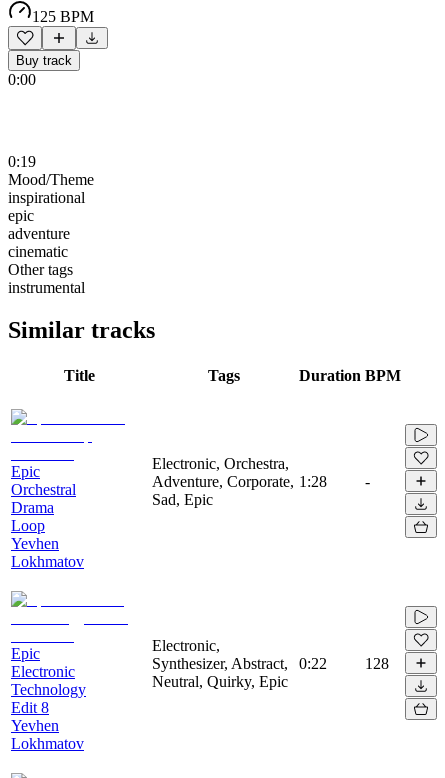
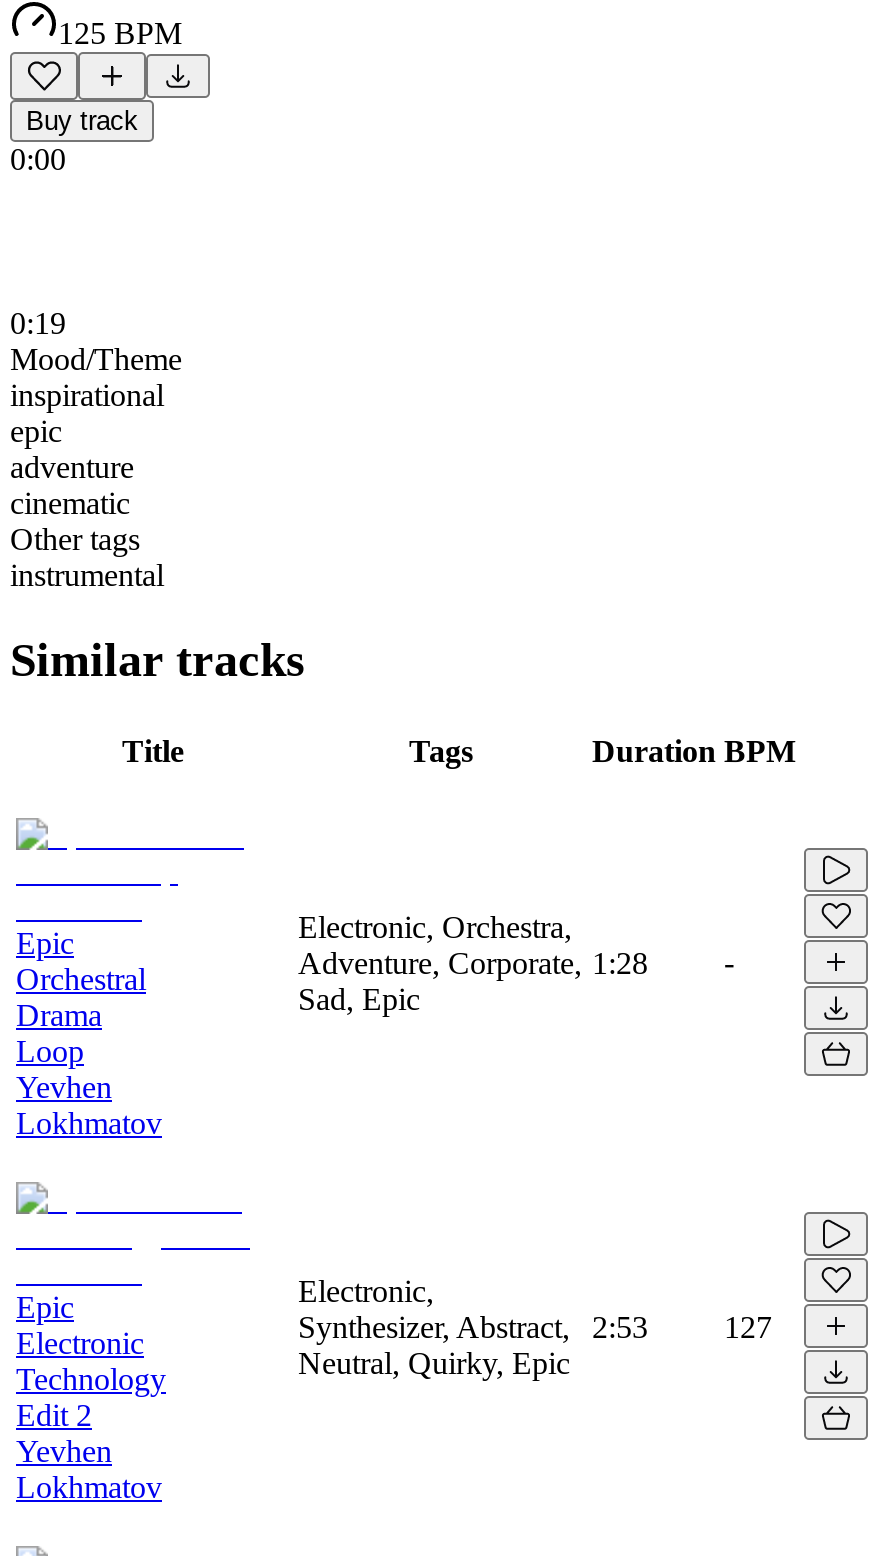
- Synthesizer, Abstract, 0:22
+ Synthesizer, Abstract, 2:53

- 128
+ 127

- Edit 8
+ Edit 2
